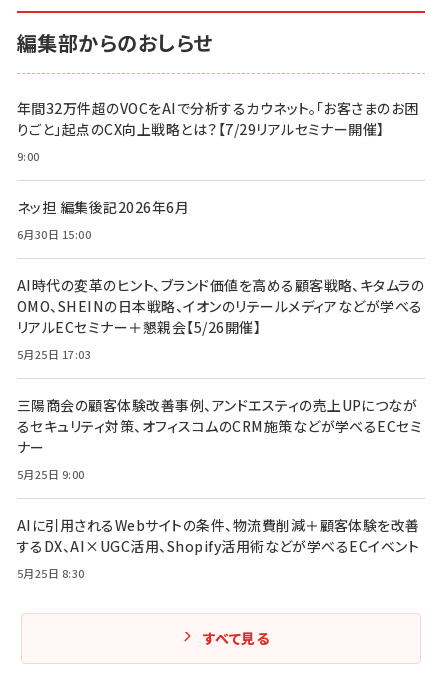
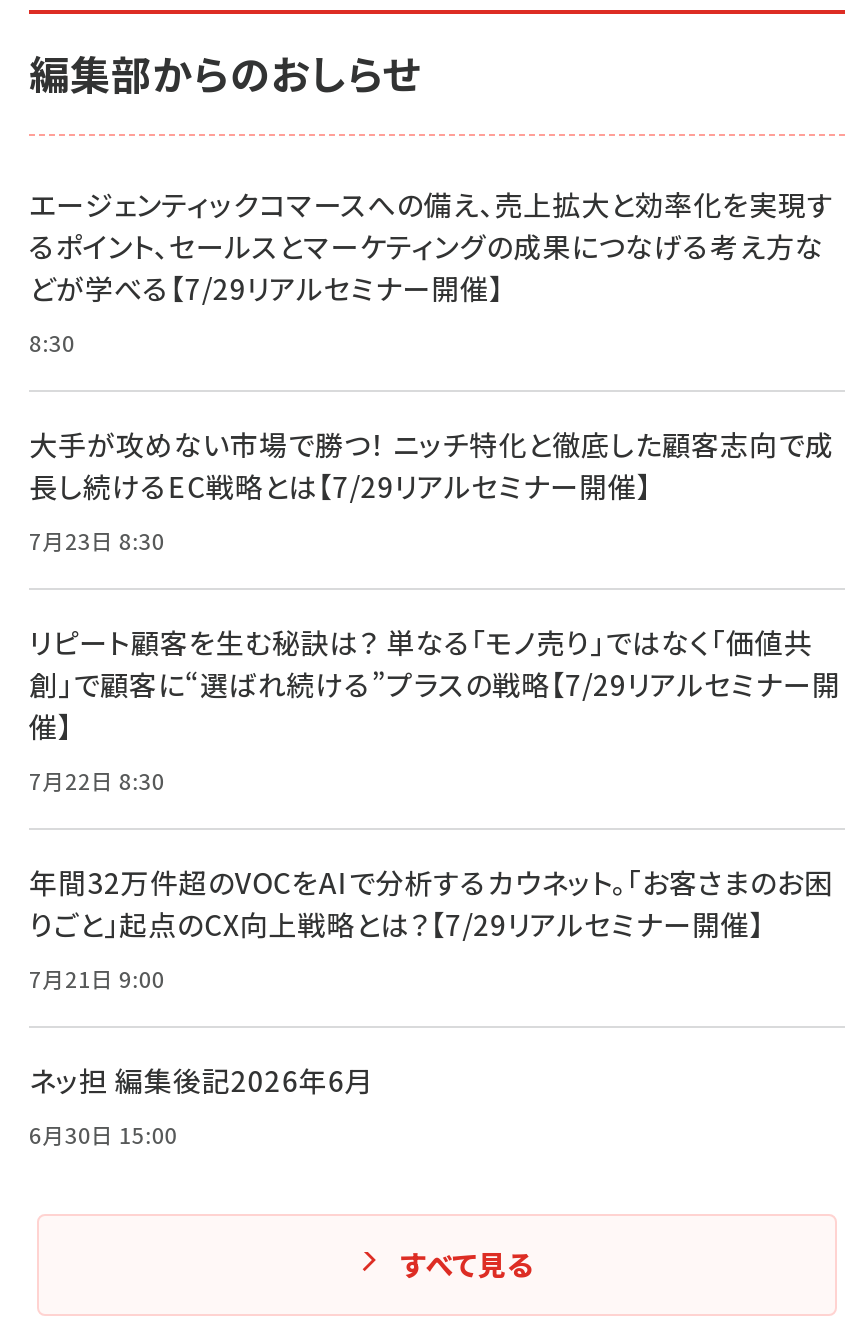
+ エージェンティックコマースへの備え、売上拡大と効率化を実現す
+ るポイント、セールスとマーケティングの成果につなげる考え方な
+ どが学べる【7/29リアルセミナー開催】
+ 8:30
+ 大手が攻めない市場で勝つ！ ニッチ特化と徹底した顧客志向で成
+ 長し続けるEC戦略とは【7/29リアルセミナー開催】
+ 7月23日 8:30
+ リピート顧客を生む秘訣は？ 単なる「モノ売り」ではなく「価値共
+ 創」で顧客に“選ばれ続ける”プラスの戦略【7/29リアルセミナー開
+ 催】
+ 7月22日 8:30

moved down: 年間32万件超のVOCをAIで分析するカウネット。「お客さまのお困 | りごと」起点のCX向上戦略とは？【7/29リアルセミナー開催】

- 9:00
+ 7月21日 9:00

moved down: ネッ担 編集後記2026年6月 | 6月30日 15:00

- AI時代の変革のヒント、ブランド価値を高める顧客戦略、キタムラの
- OMO、SHEINの日本戦略、イオンのリテールメディアなどが学べる
- リアルECセミナー＋懇親会【5/26開催】
- 5月25日 17:03
- 三陽商会の顧客体験改善事例、アンドエスティの売上UPにつなが
- るセキュリティ対策、オフィスコムのCRM施策などが学べるECセミ
- ナー
- 5月25日 9:00
- AIに引用されるWebサイトの条件、物流費削減＋顧客体験を改善
- するDX、AI×UGC活用、Shopify活用術などが学べるECイベント
- 5月25日 8:30
